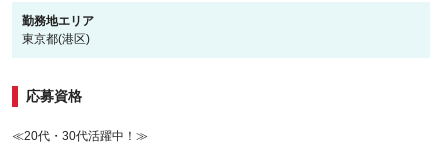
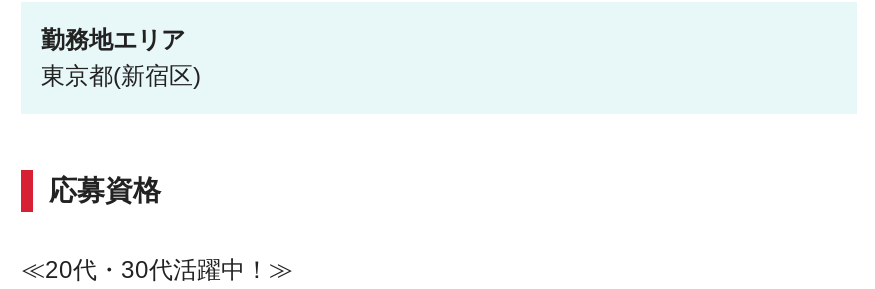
- 東京都(港区)
+ 東京都(新宿区)
